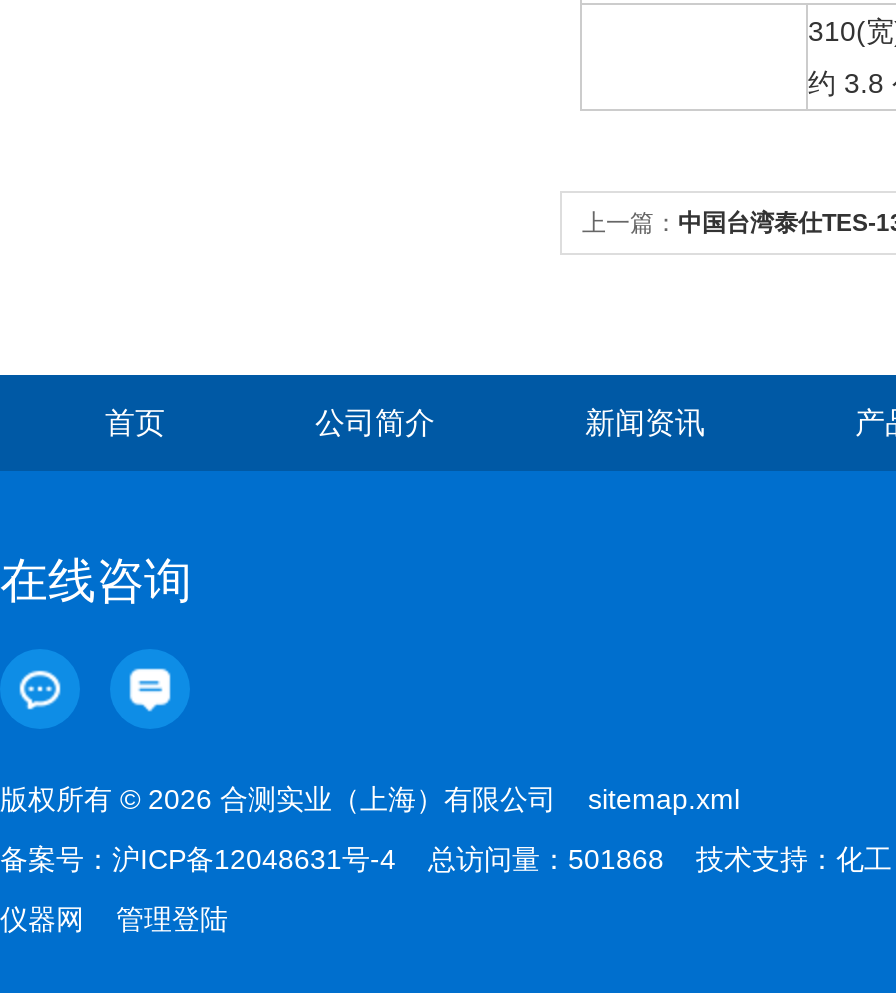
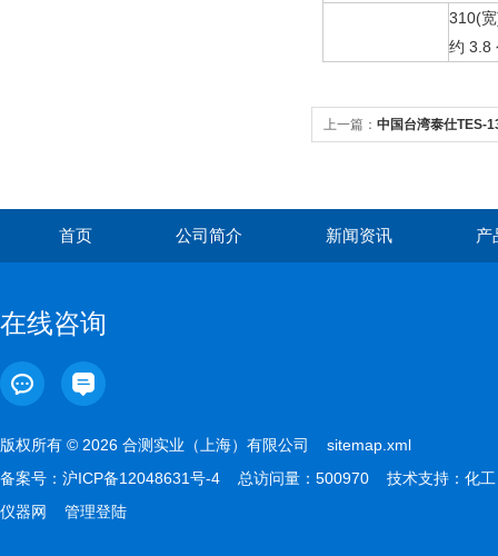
- 备案号：沪ICP备12048631号-4总访问量：501868 技术支持：化工
+ 备案号：沪ICP备12048631号-4总访问量：500970 技术支持：化工
